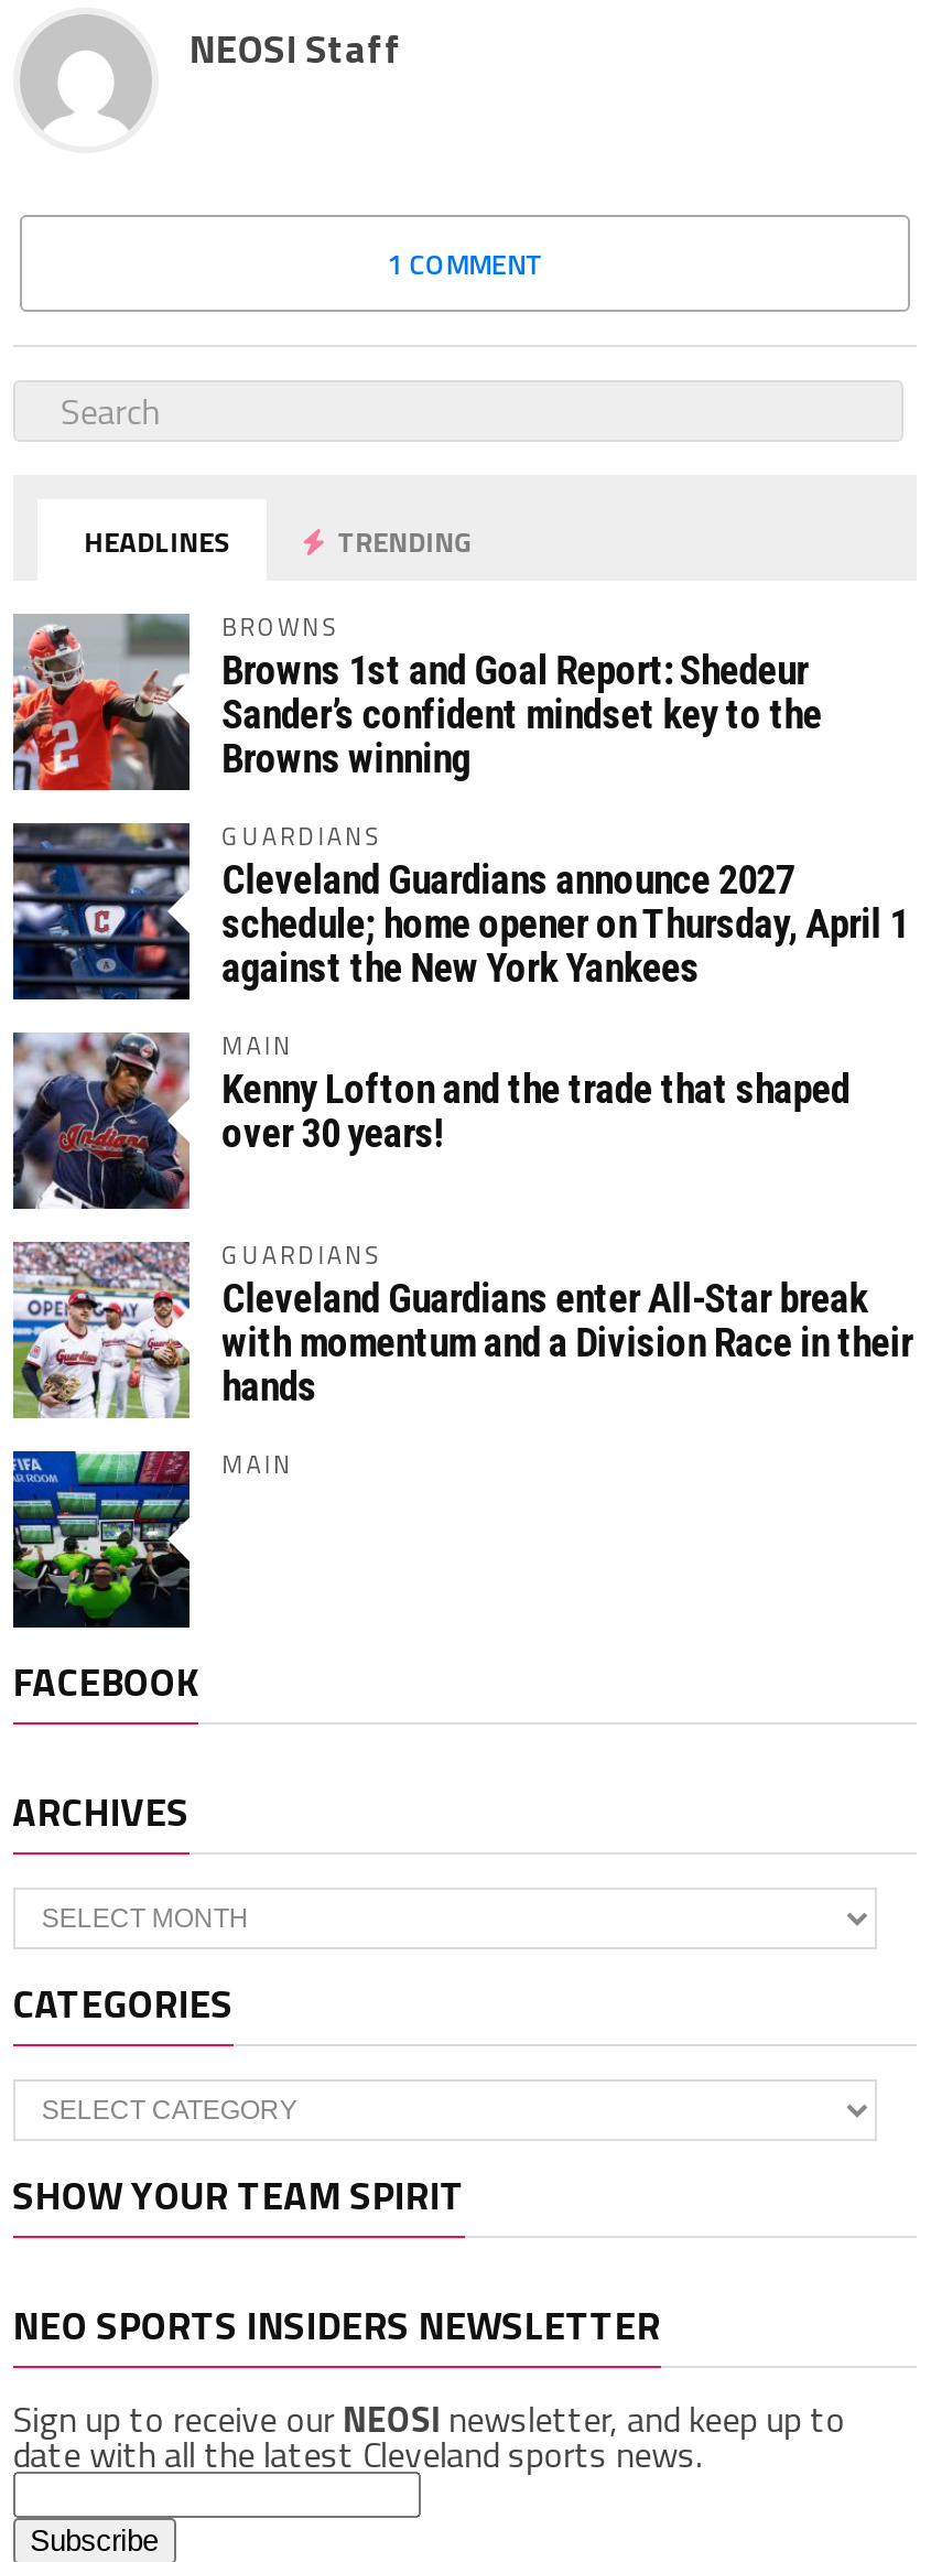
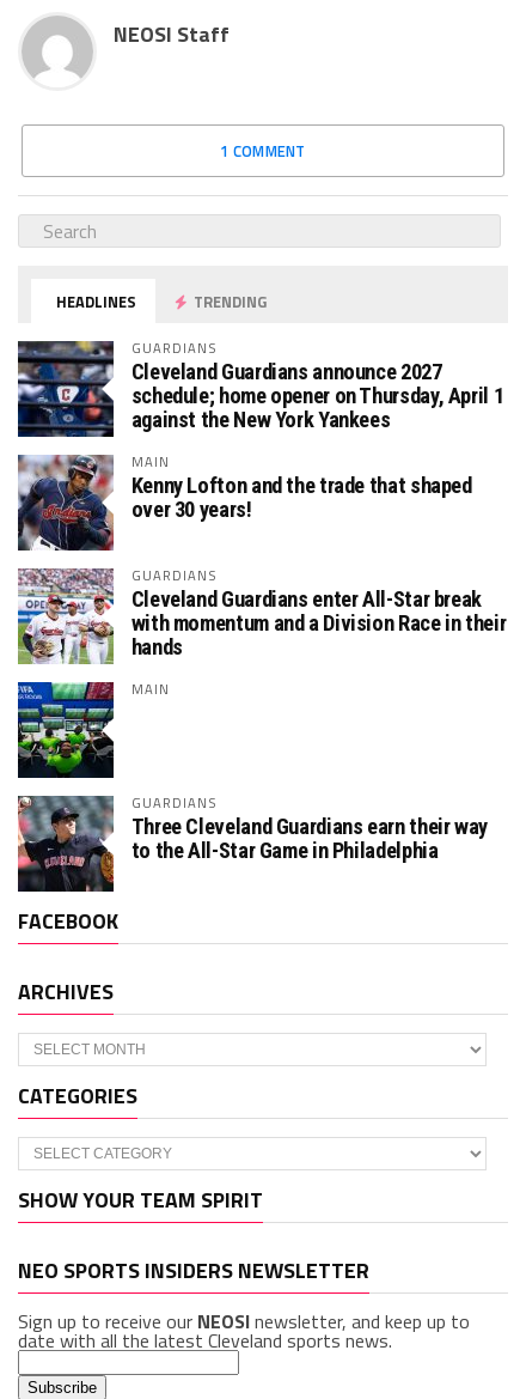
- [image]
- BROWNS
- Browns 1st and Goal Report: Shedeur
- Sander’s confident mindset key to the
- Browns winning

moved up: [image] | GUARDIANS | Cleveland Guardians announce 2027 | ... | hands | MAIN

moved up: [image]

+ [image]
+ GUARDIANS
+ Three Cleveland Guardians earn their way
+ to the All-Star Game in Philadelphia
